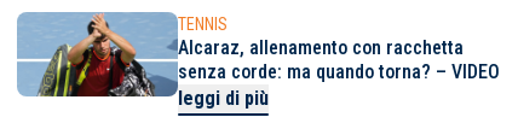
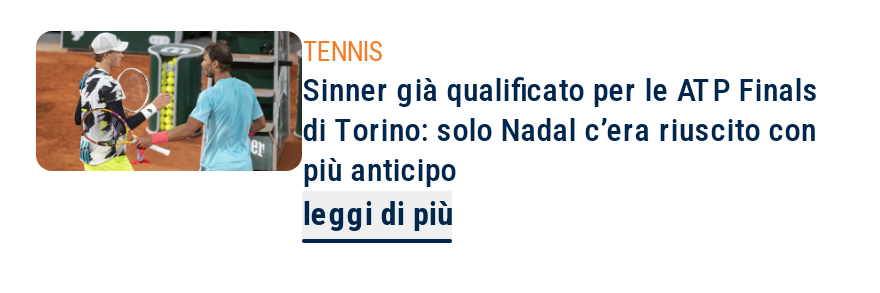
- [image]
- Alcaraz, allenamento con racchetta
- senza corde: ma quando torna? – VIDEO
+ [image]
+ Sinner già qualificato per le ATP Finals
+ di Torino: solo Nadal c’era riuscito con
+ più anticipo
